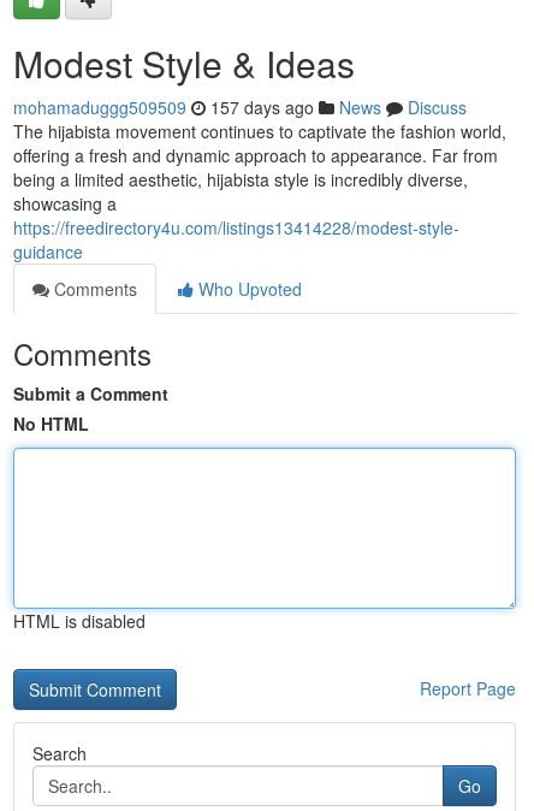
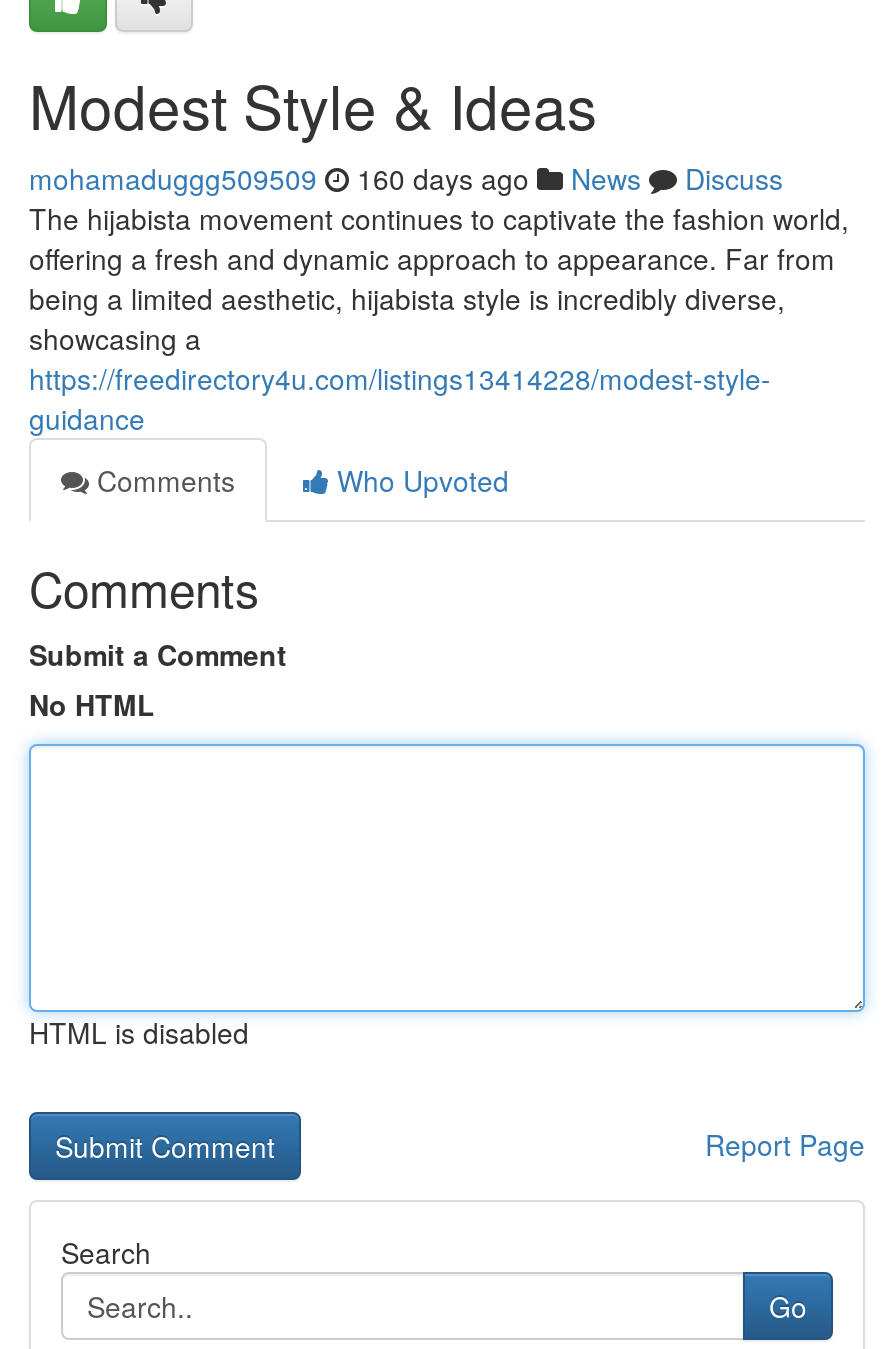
- mohamaduggg509509 157 days ago News Discuss
+ mohamaduggg509509 160 days ago News Discuss
